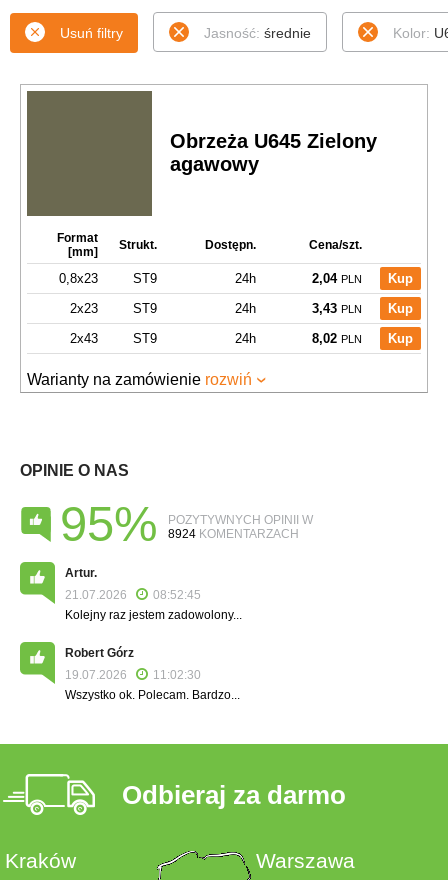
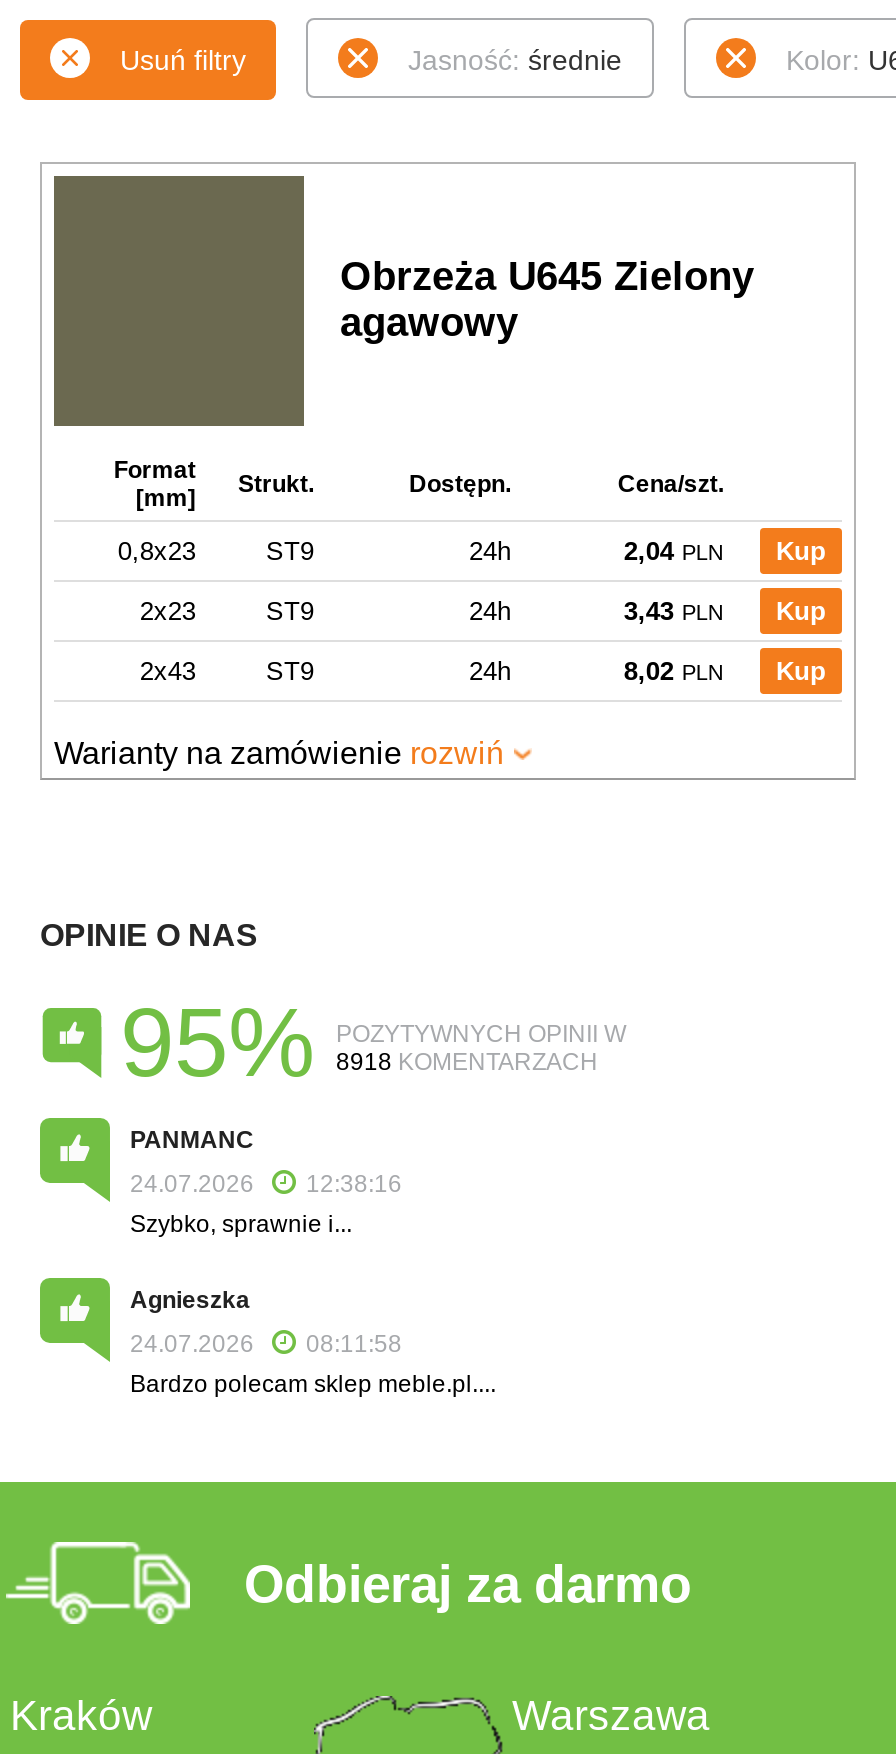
- 8924 KOMENTARZACH
+ 8918 KOMENTARZACH

- Artur.
+ PANMANC

- 21.07.2026
- 08:52:45
- Kolejny raz jestem zadowolony...
+ 24.07.2026
+ 12:38:16
+ Szybko, sprawnie i...

- Robert Górz
+ Agnieszka

- 19.07.2026
- 11:02:30
- Wszystko ok. Polecam. Bardzo...
+ 24.07.2026
+ 08:11:58
+ Bardzo polecam sklep meble.pl....
